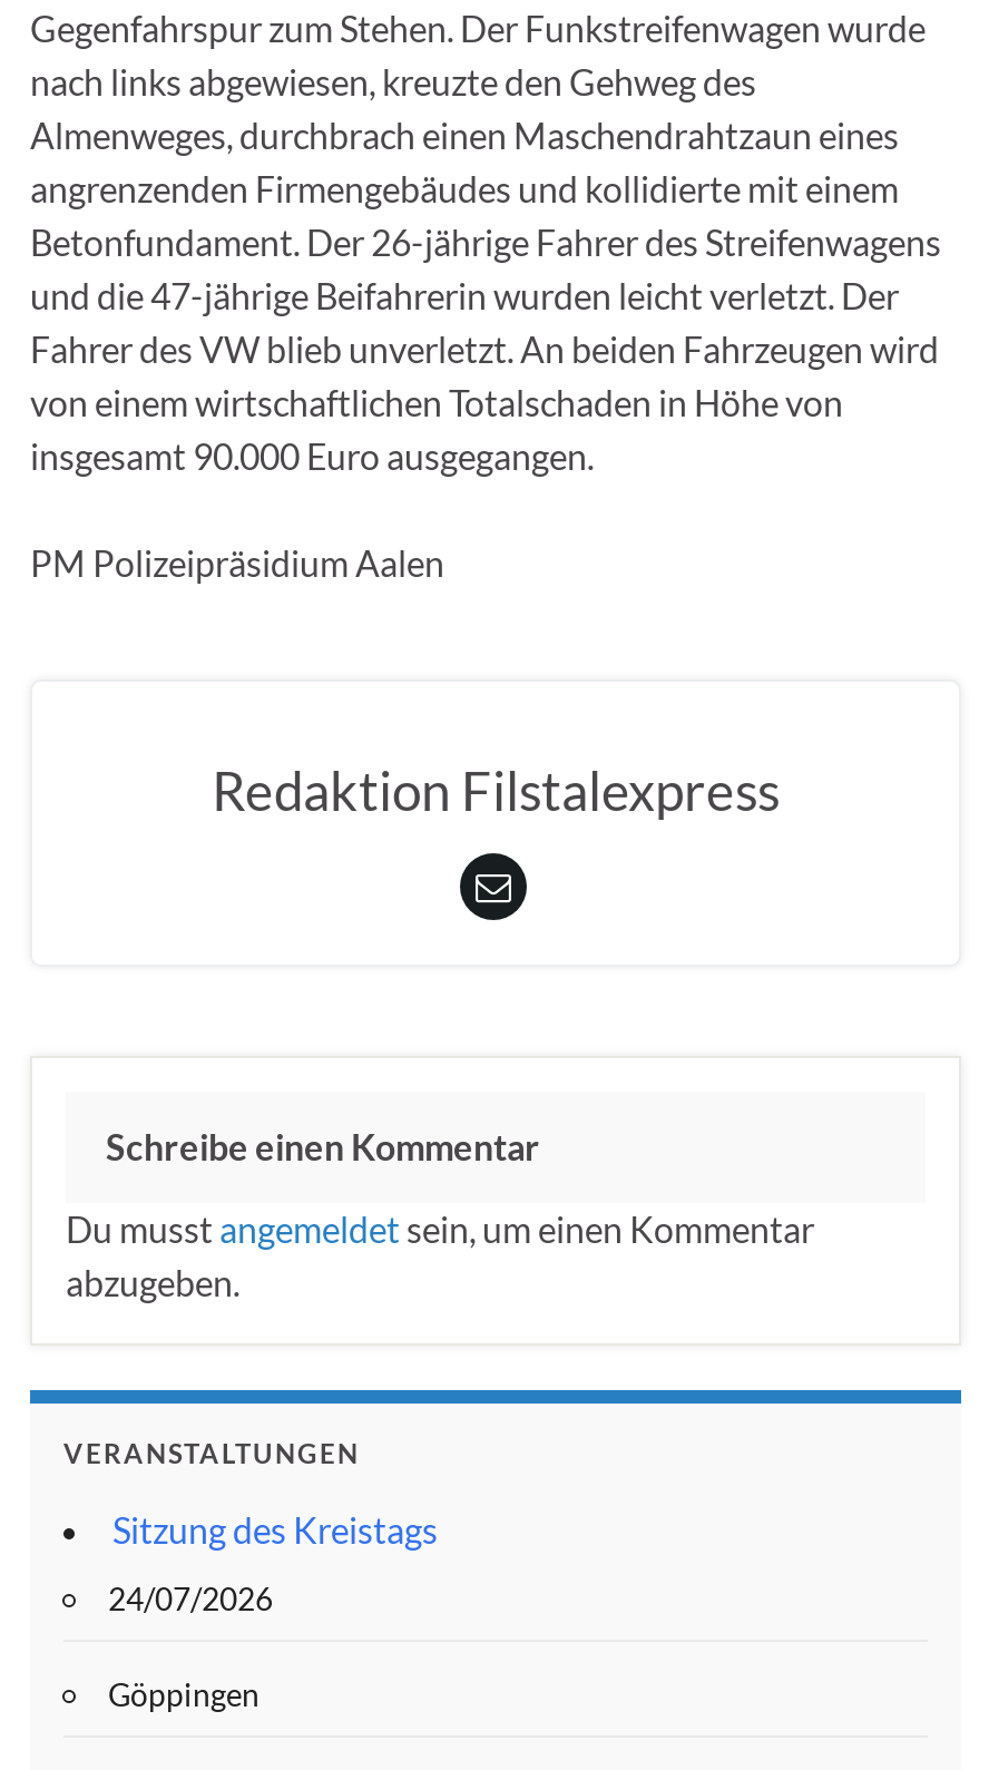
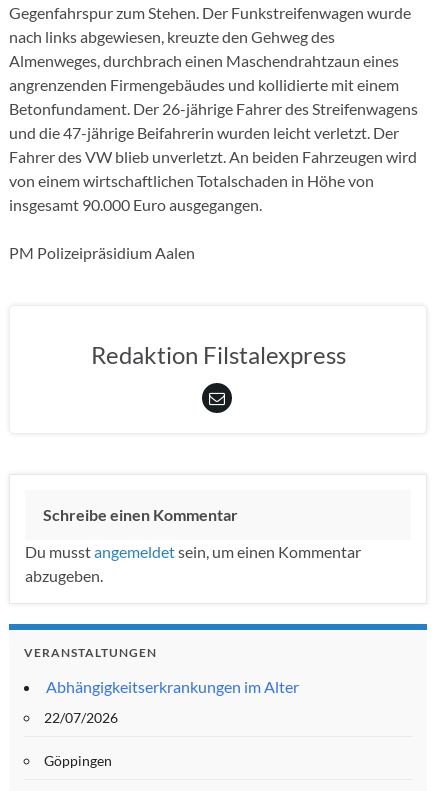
- Sitzung des Kreistags
+ Abhängigkeitserkrankungen im Alter

- 24/07/2026
+ 22/07/2026
